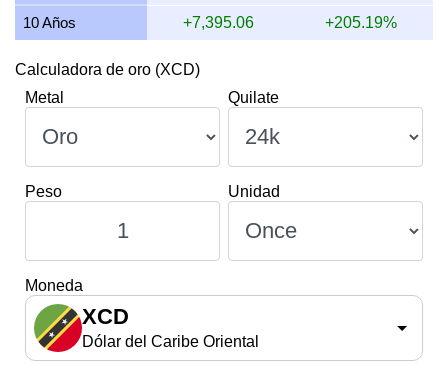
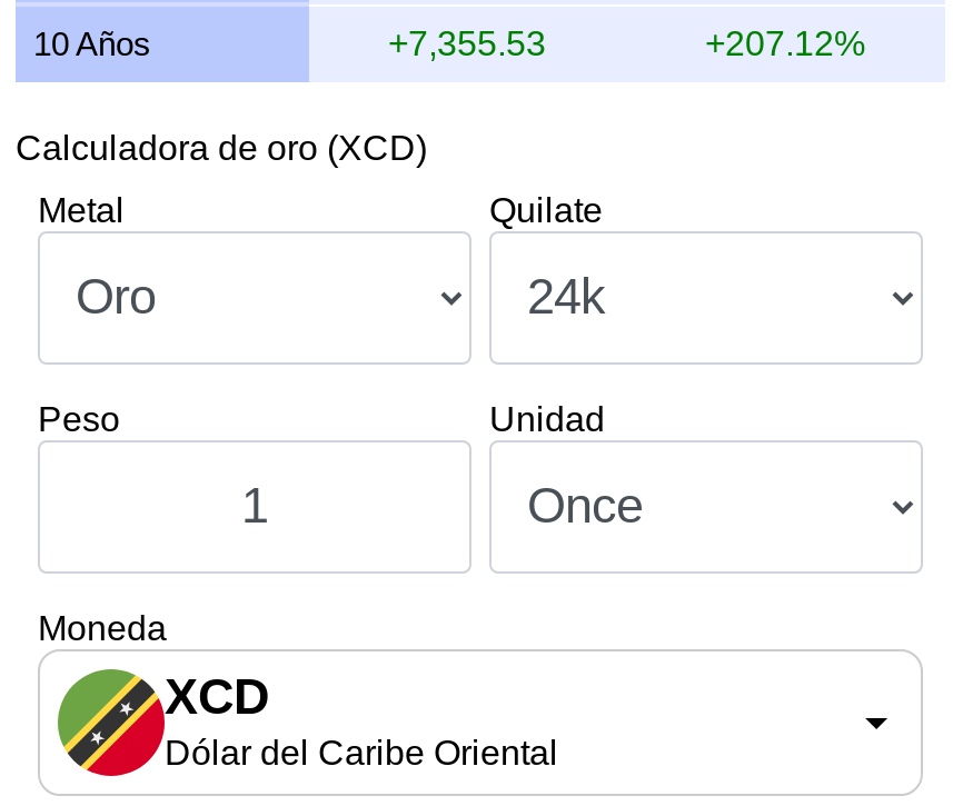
- +7,395.06
+ +7,355.53

- +205.19%
+ +207.12%
